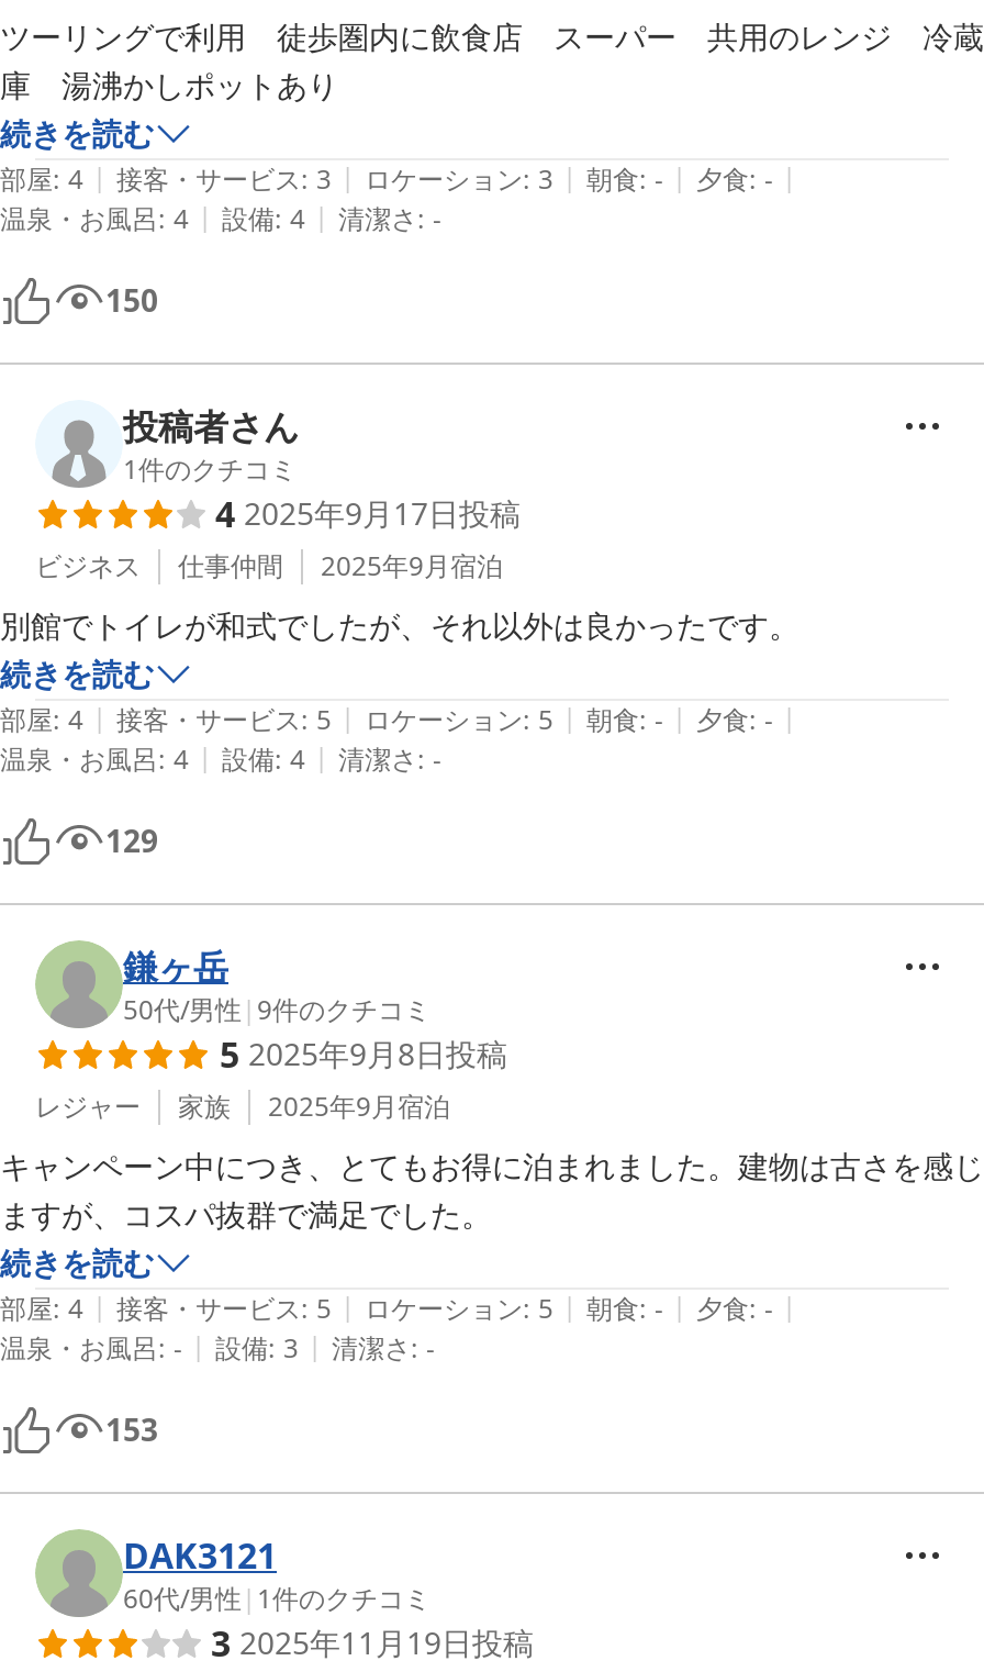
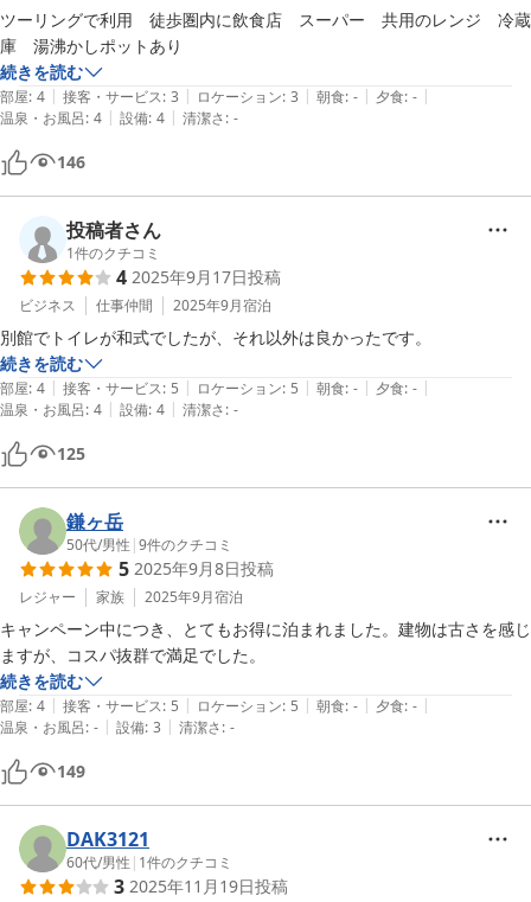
- 150
+ 146

- 129
+ 125

- 153
+ 149
